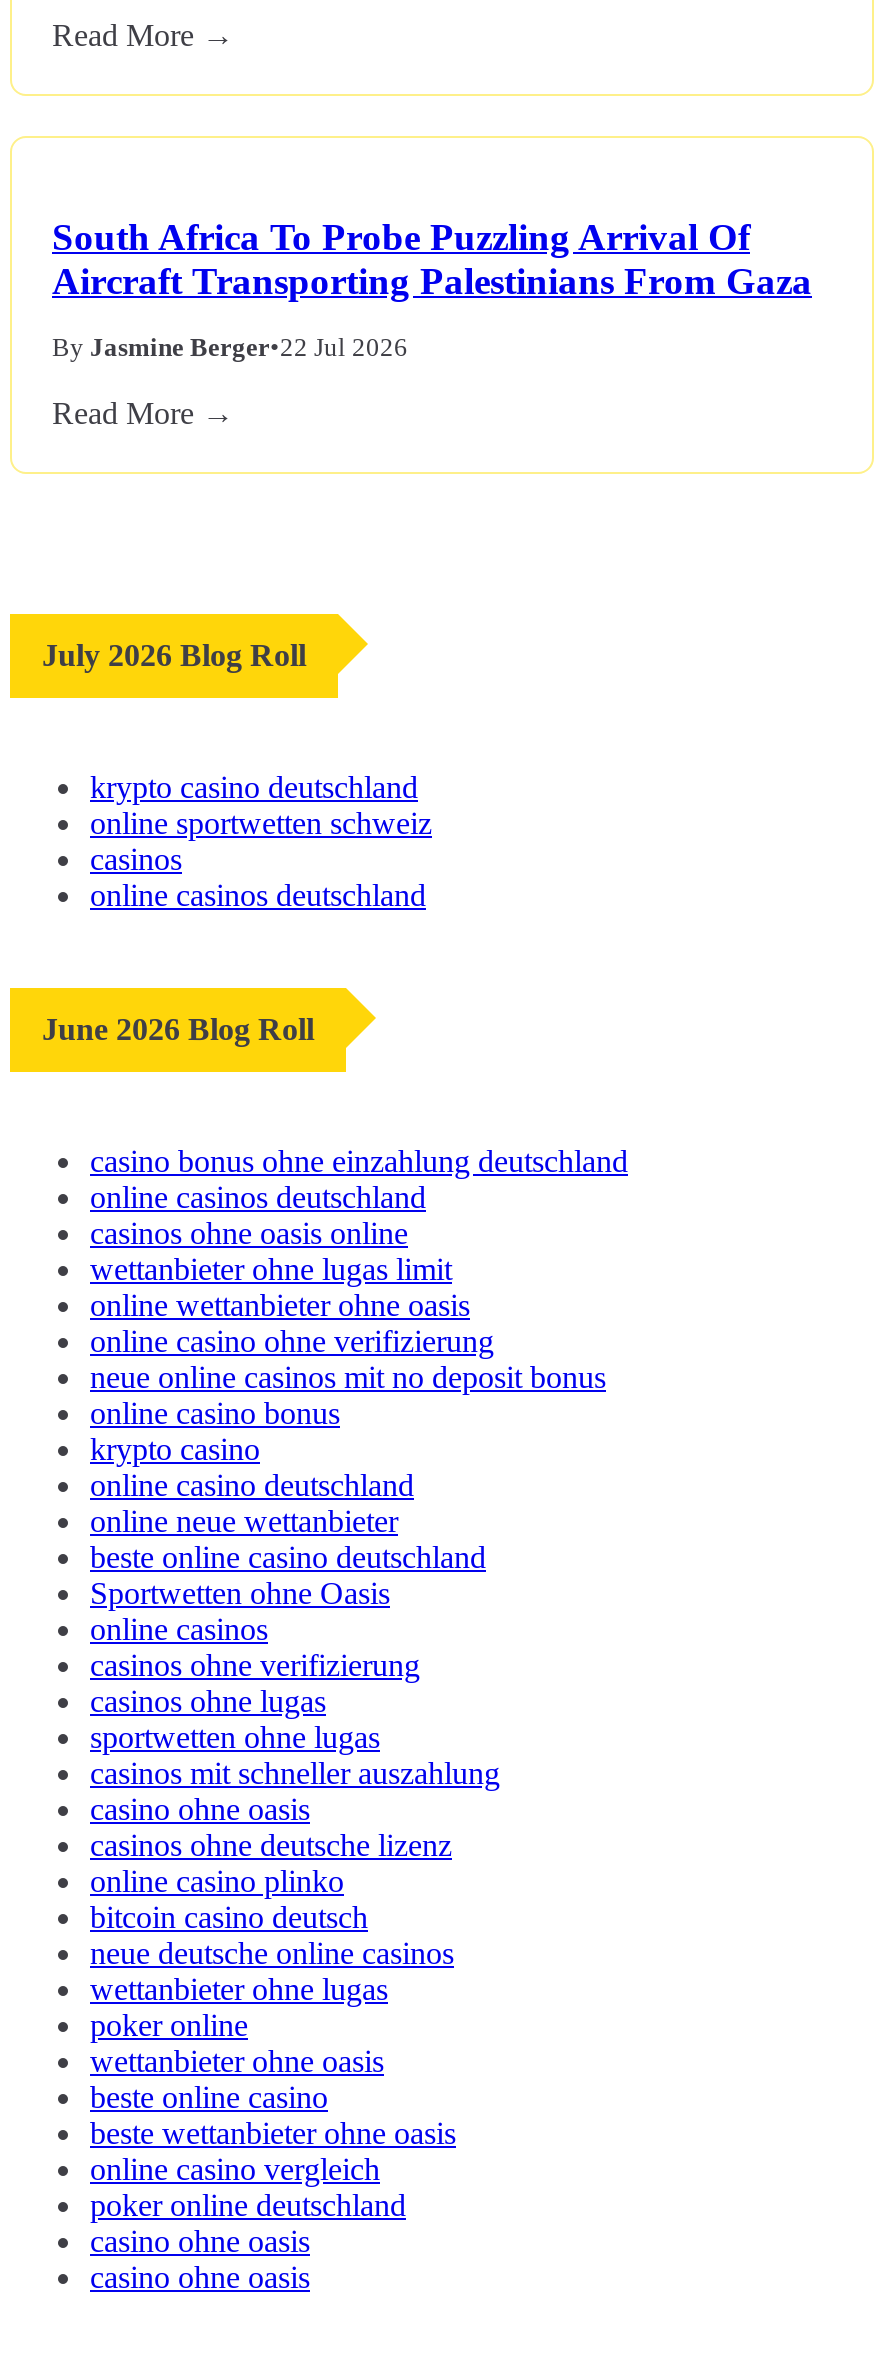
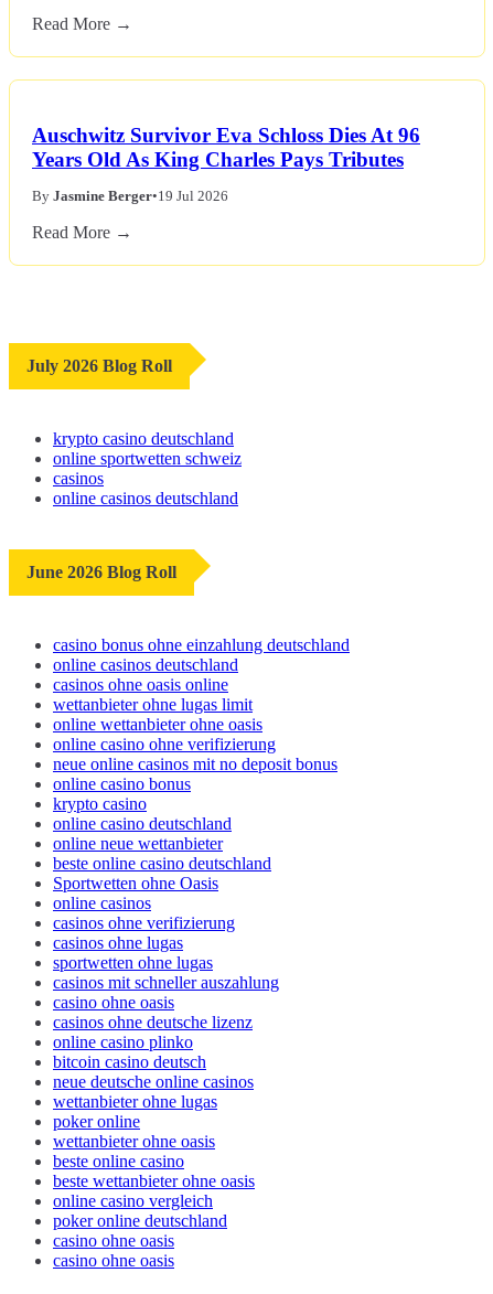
- South Africa To Probe Puzzling Arrival Of
- Aircraft Transporting Palestinians From Gaza
+ Auschwitz Survivor Eva Schloss Dies At 96
+ Years Old As King Charles Pays Tributes

- By Jasmine Berger•22 Jul 2026
+ By Jasmine Berger•19 Jul 2026
